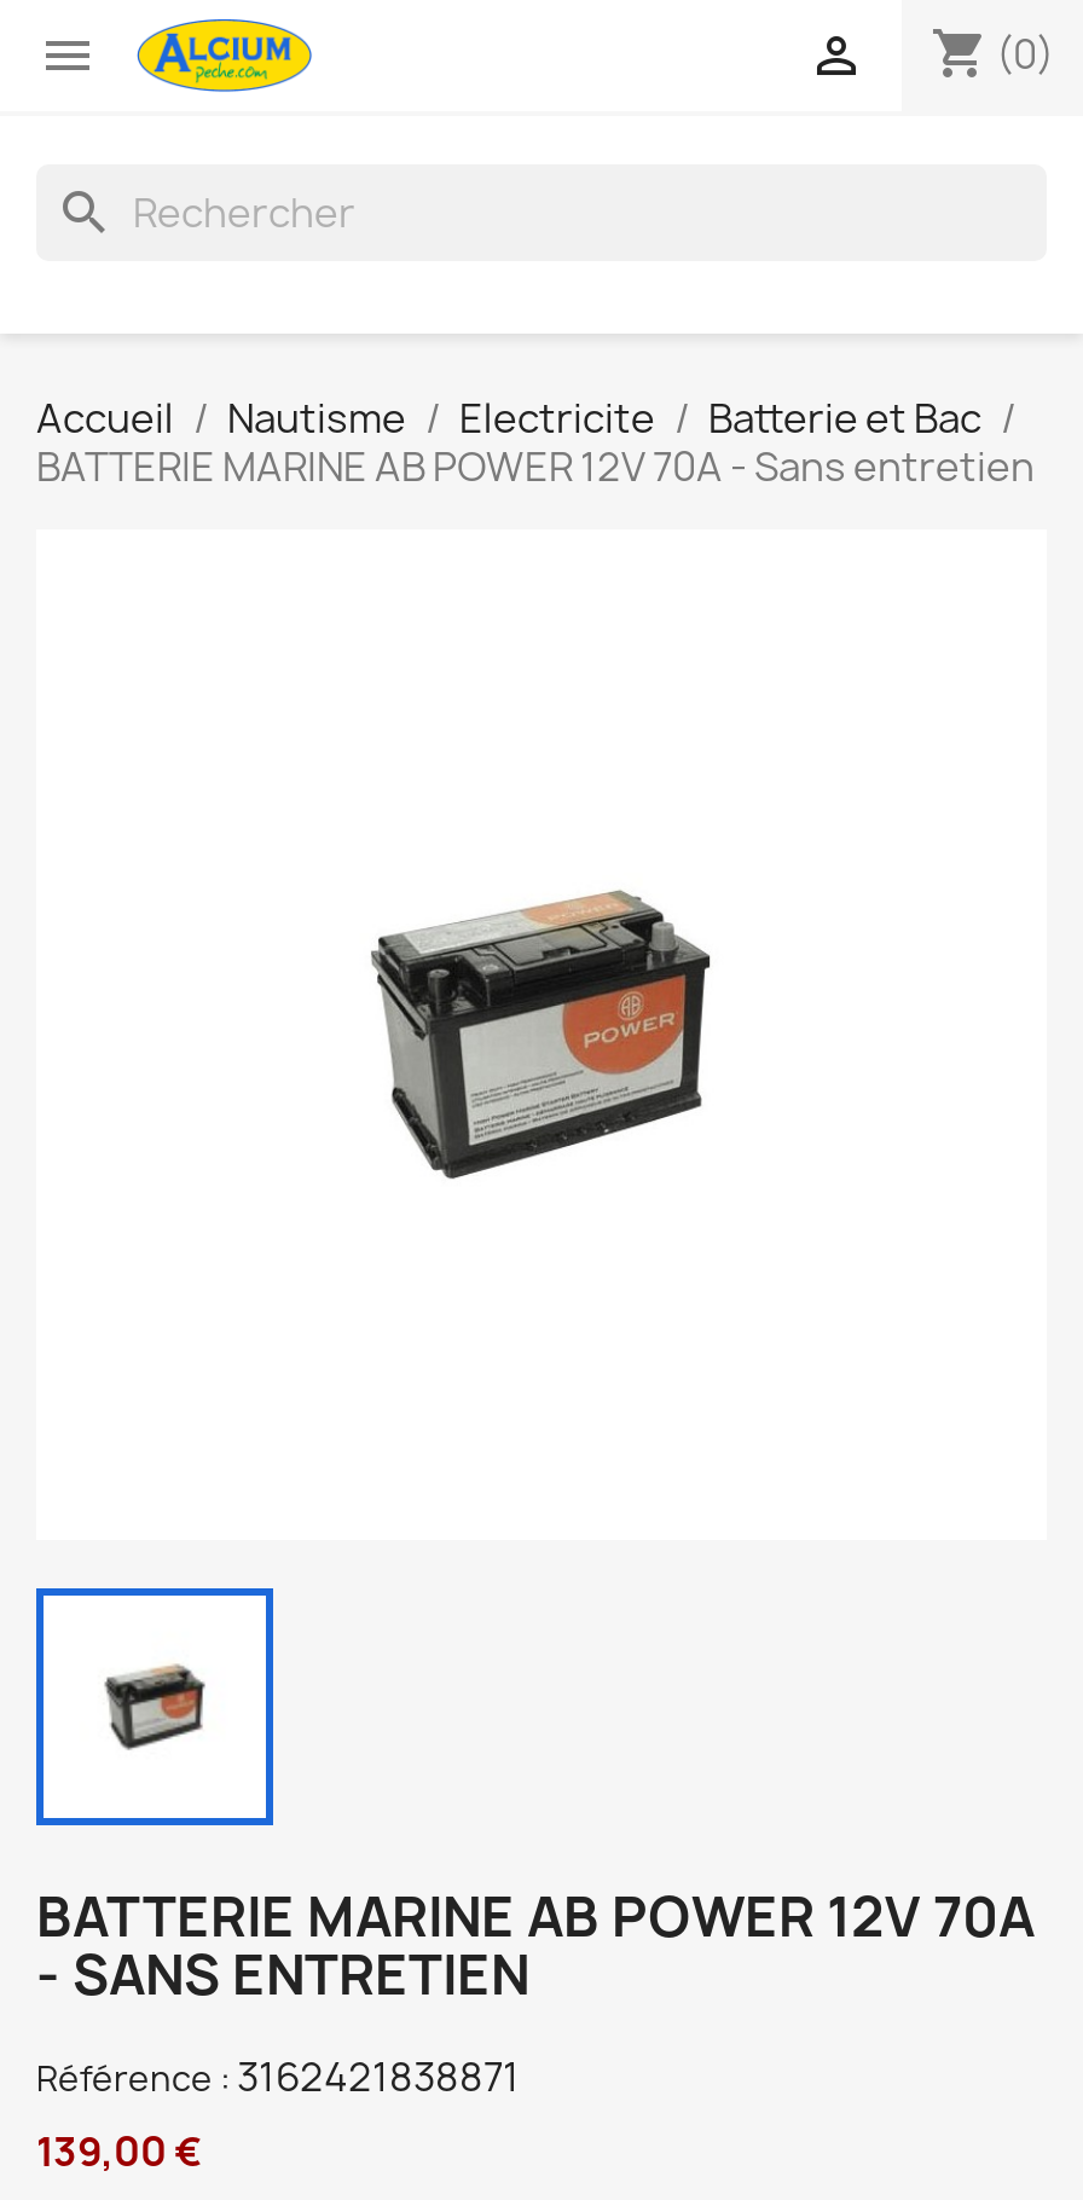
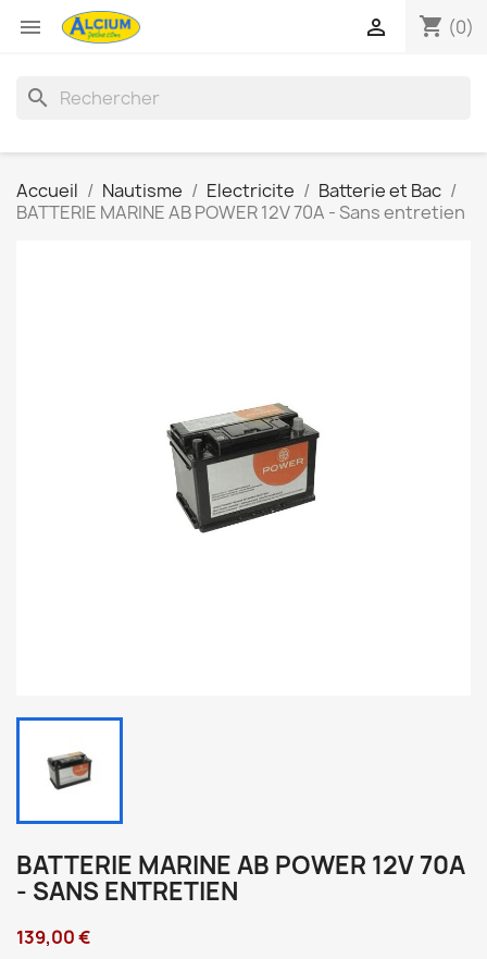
- Référence : 3162421838871
